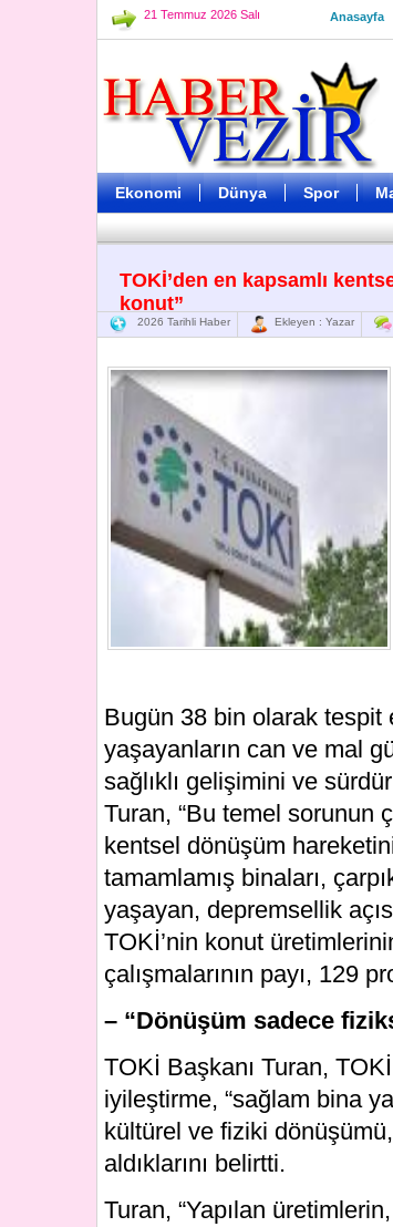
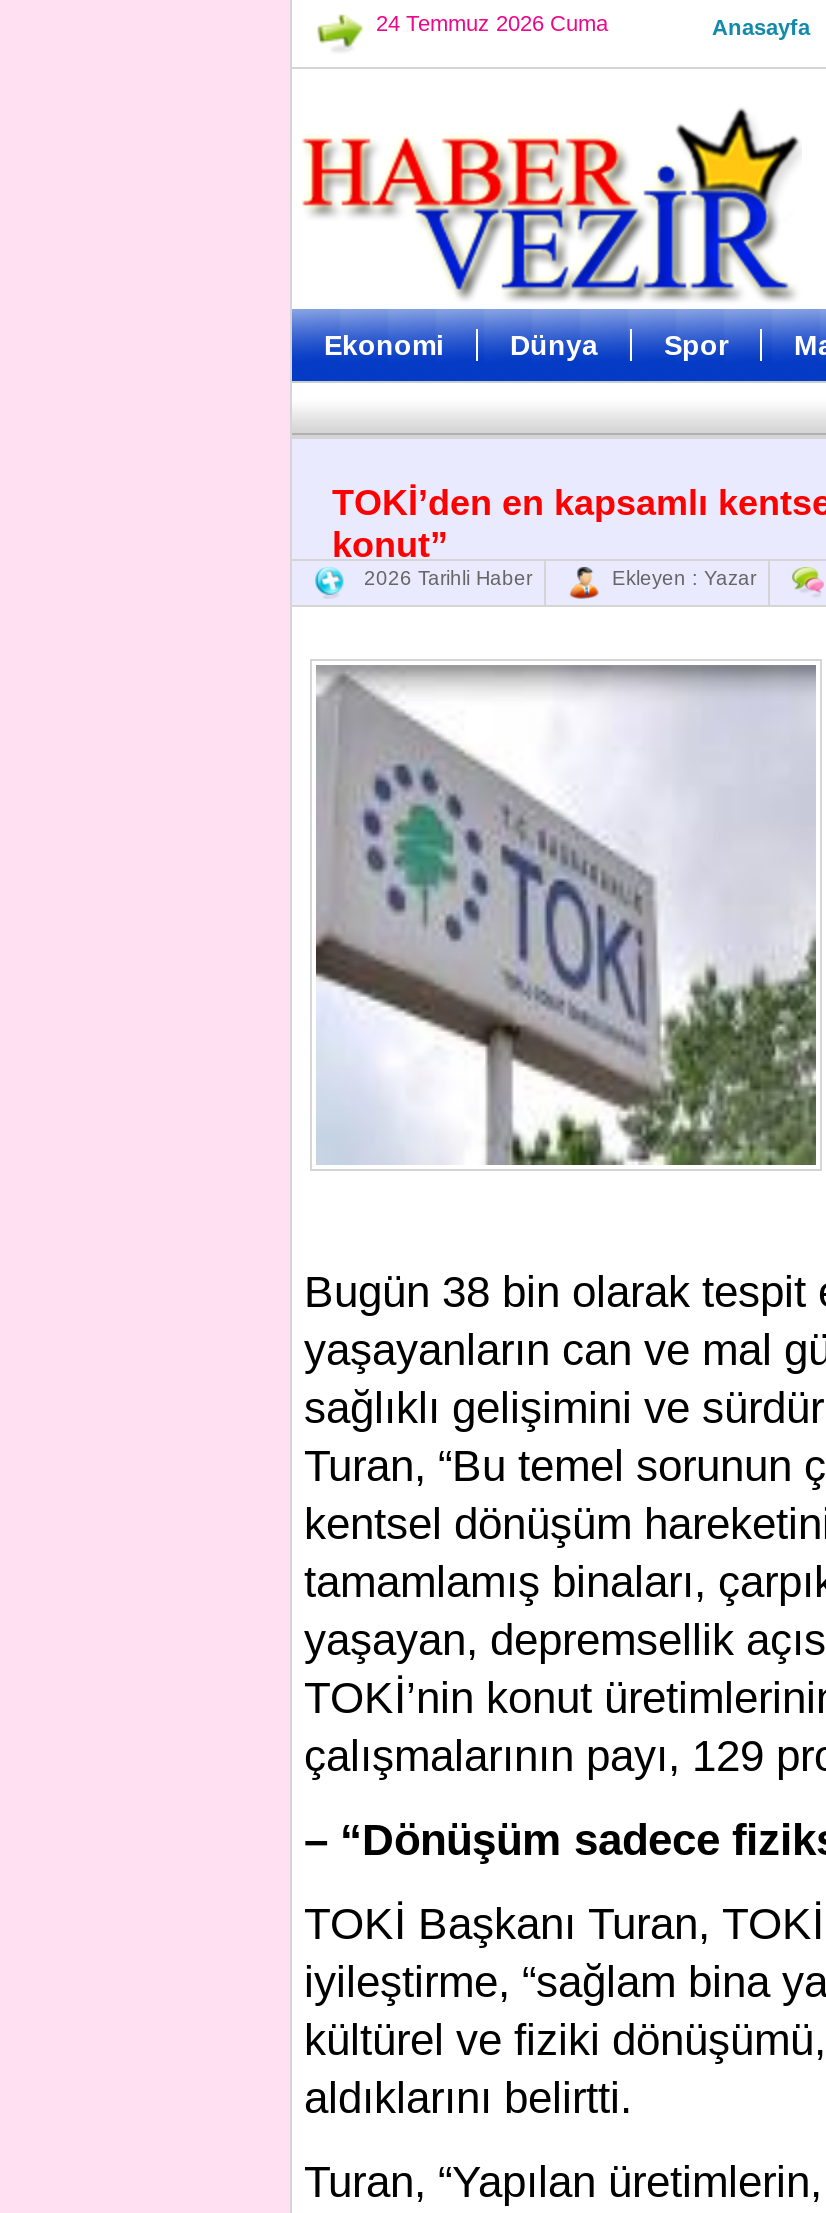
- 21 Temmuz 2026 Salı
+ 24 Temmuz 2026 Cuma
